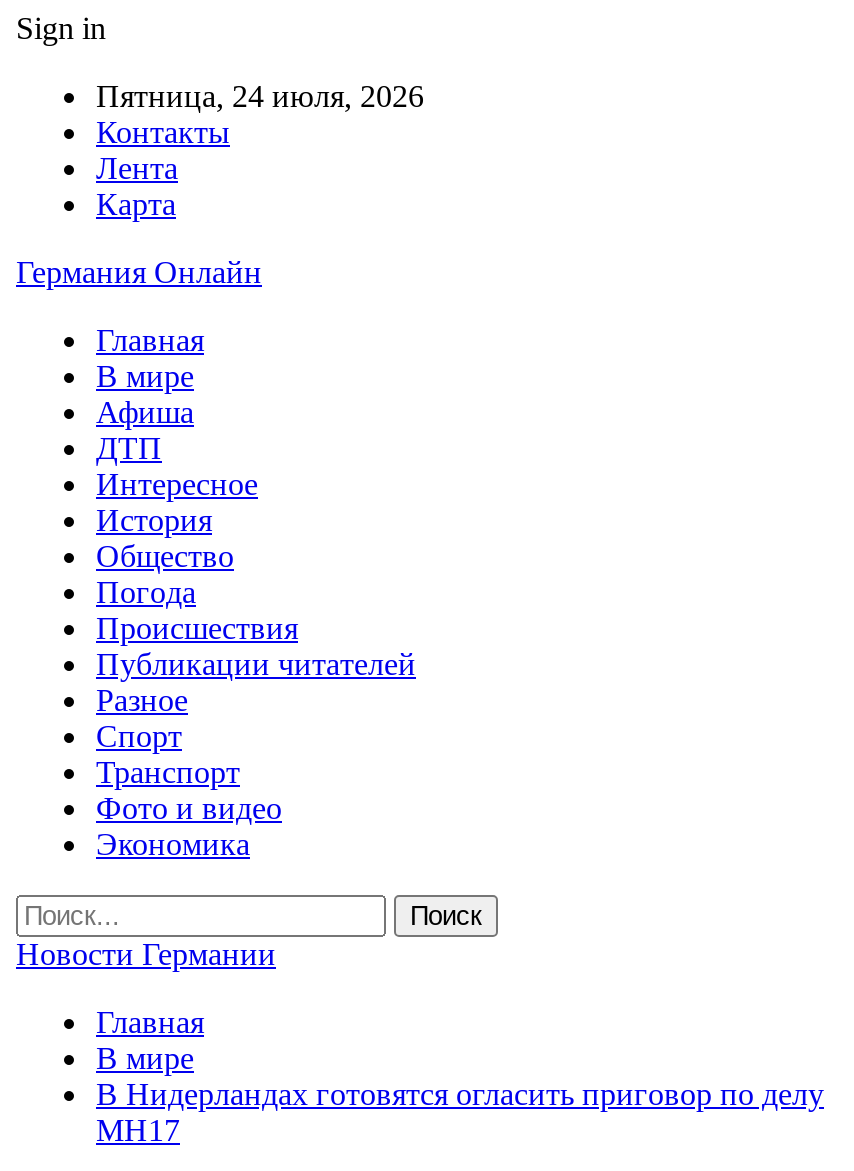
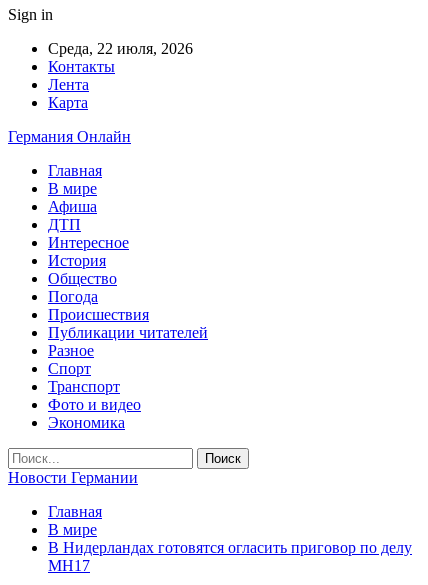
- Пятница, 24 июля, 2026
+ Среда, 22 июля, 2026
